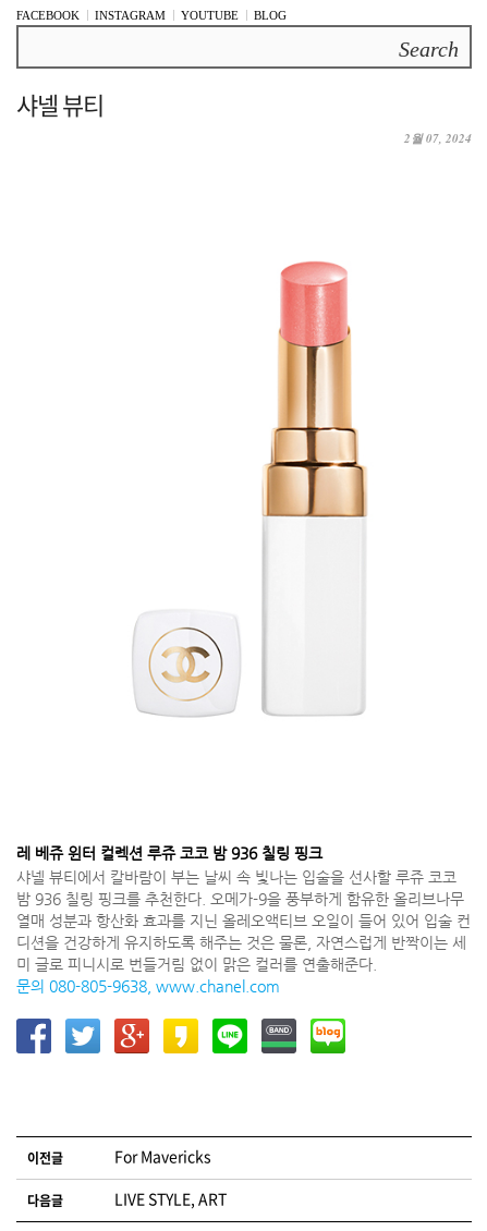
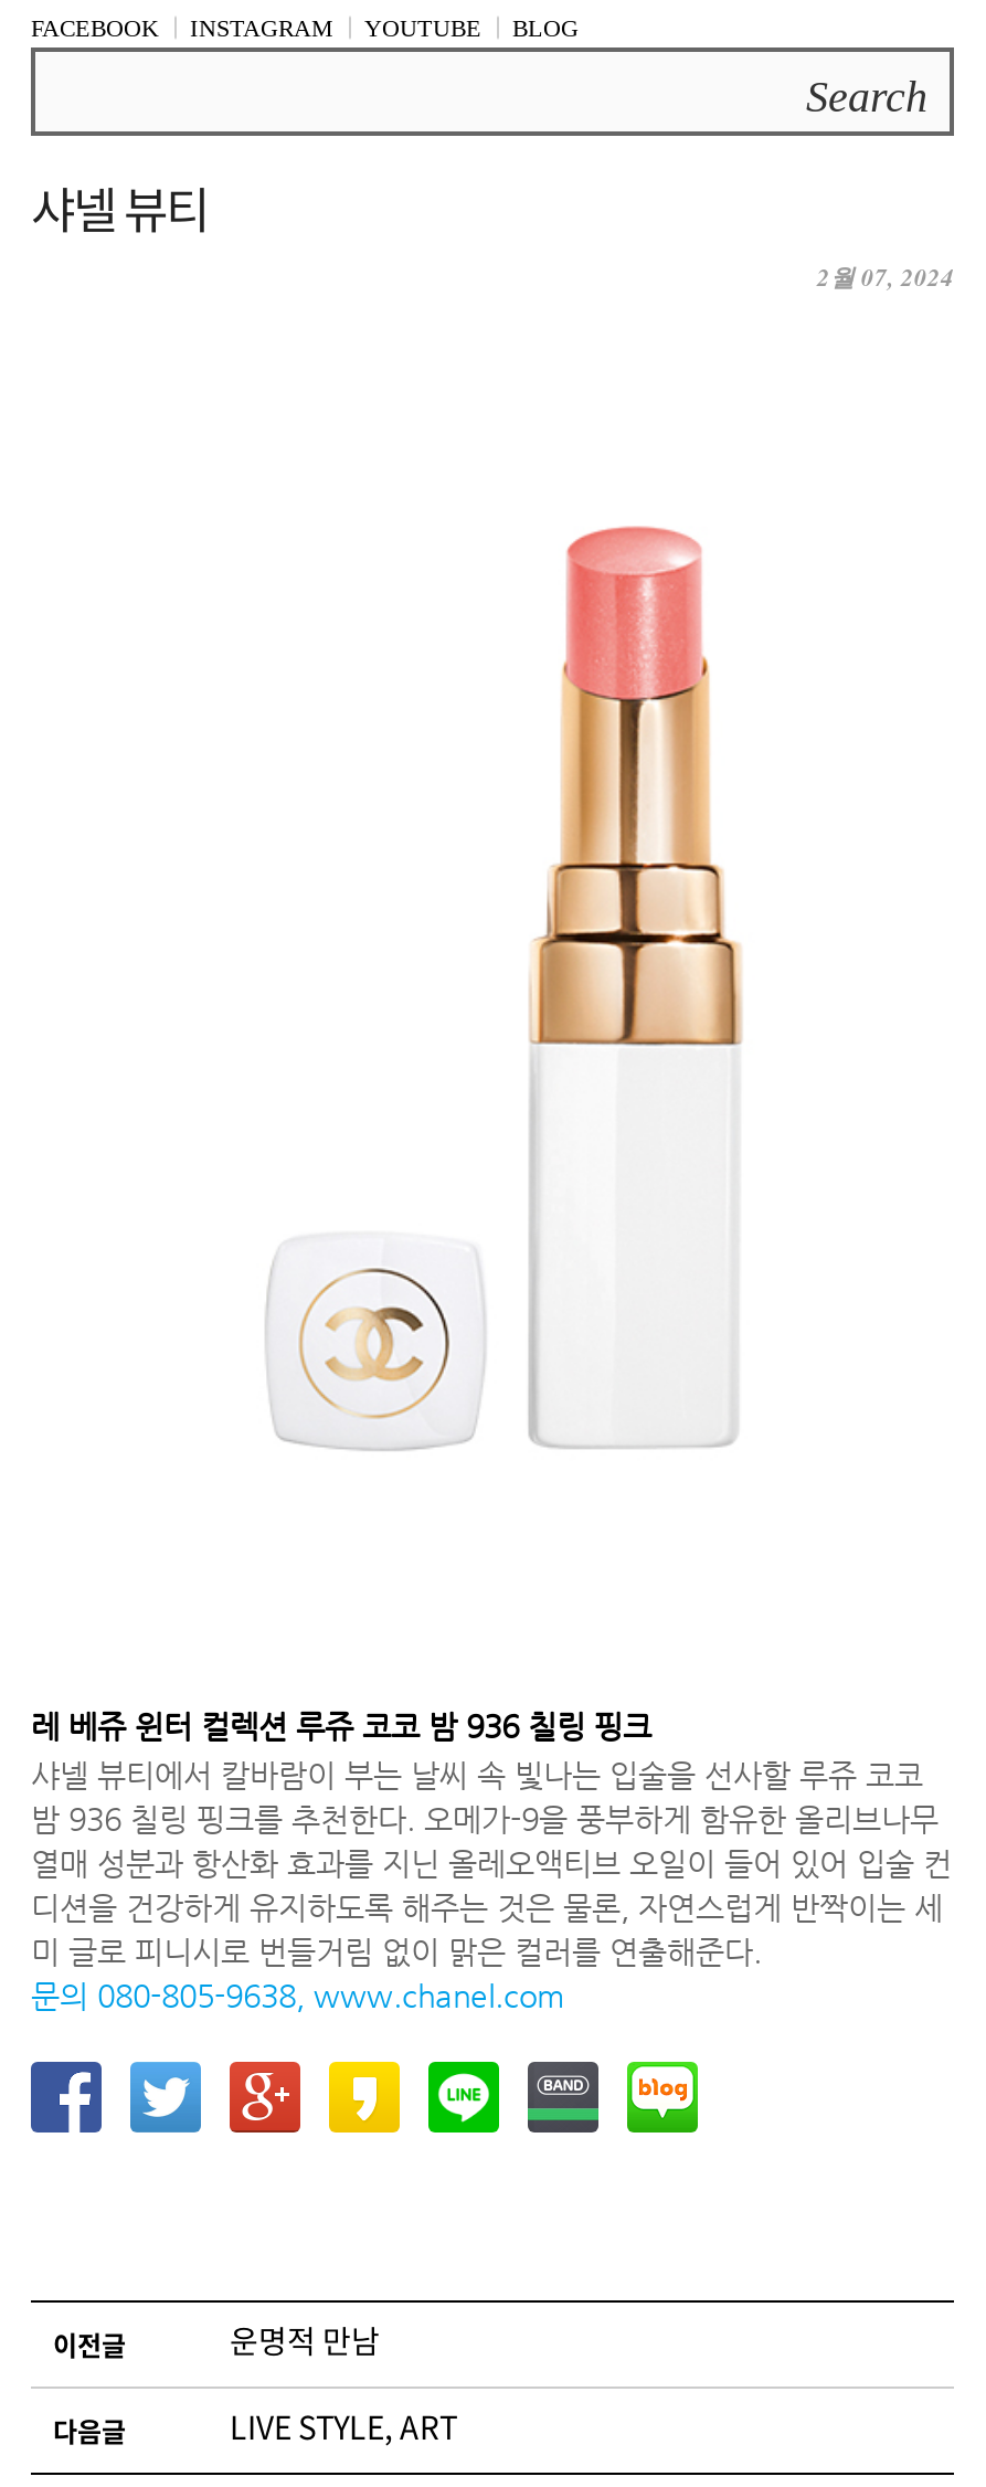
- For Mavericks
+ 운명적 만남
